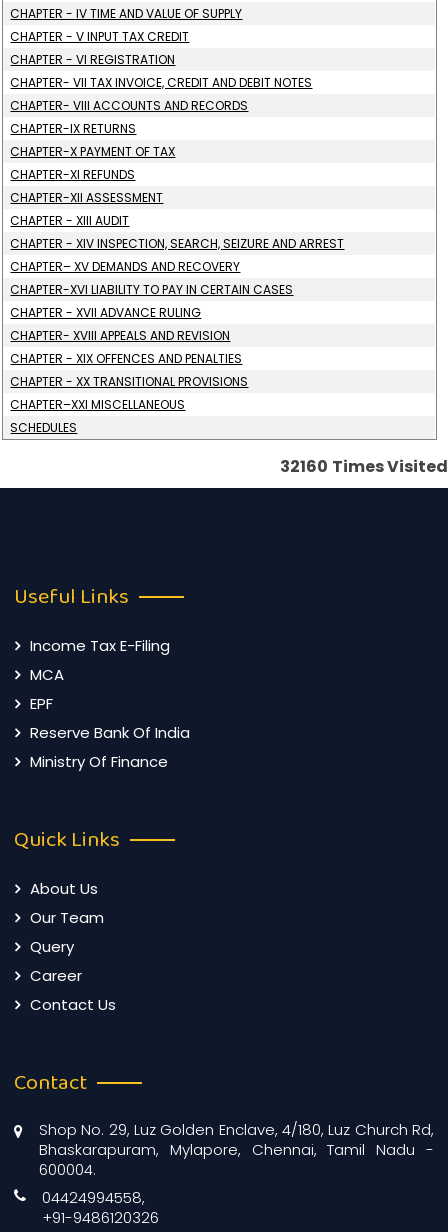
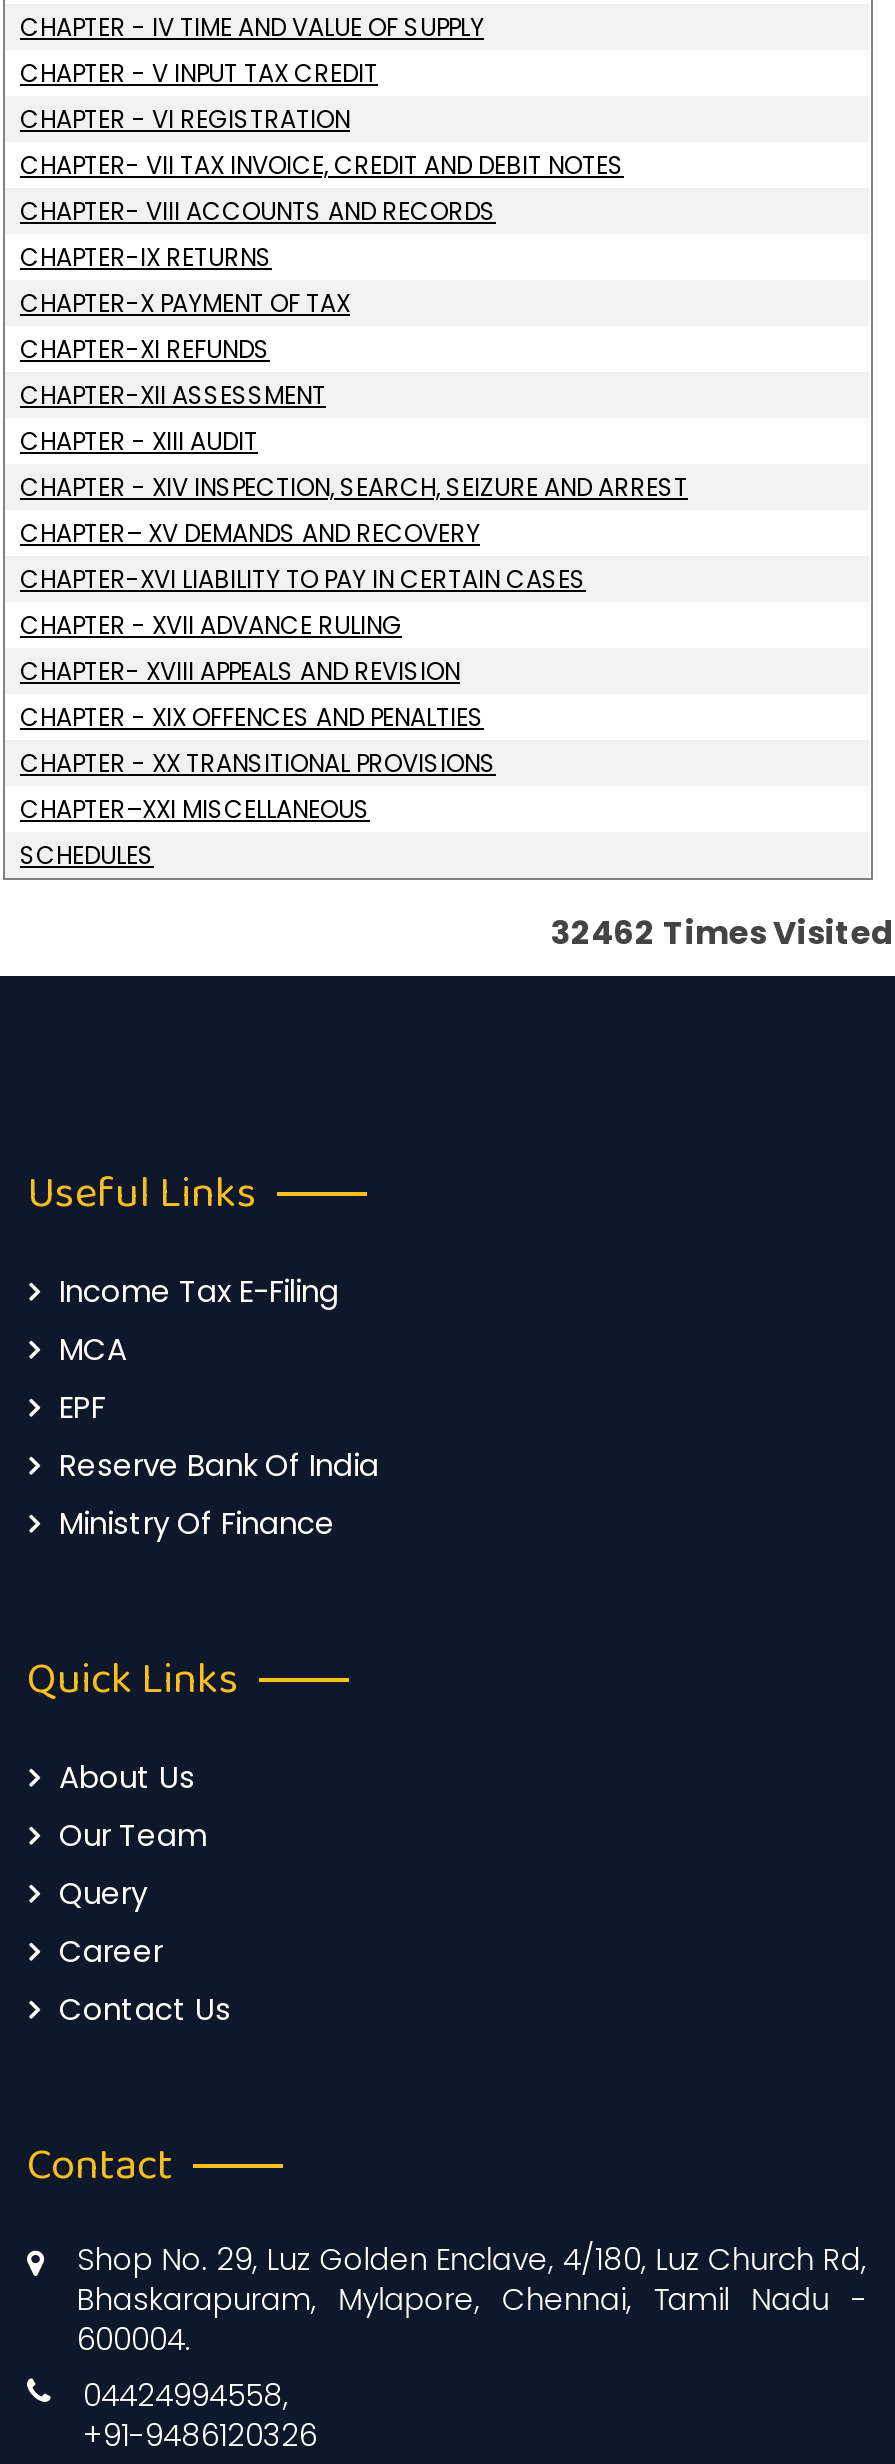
- 32160 Times Visited
+ 32462 Times Visited
